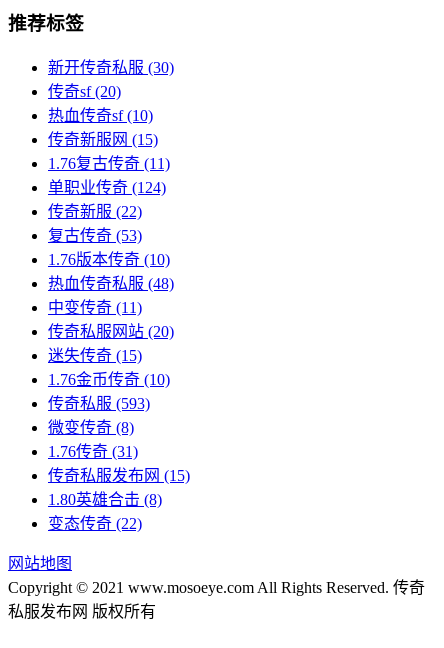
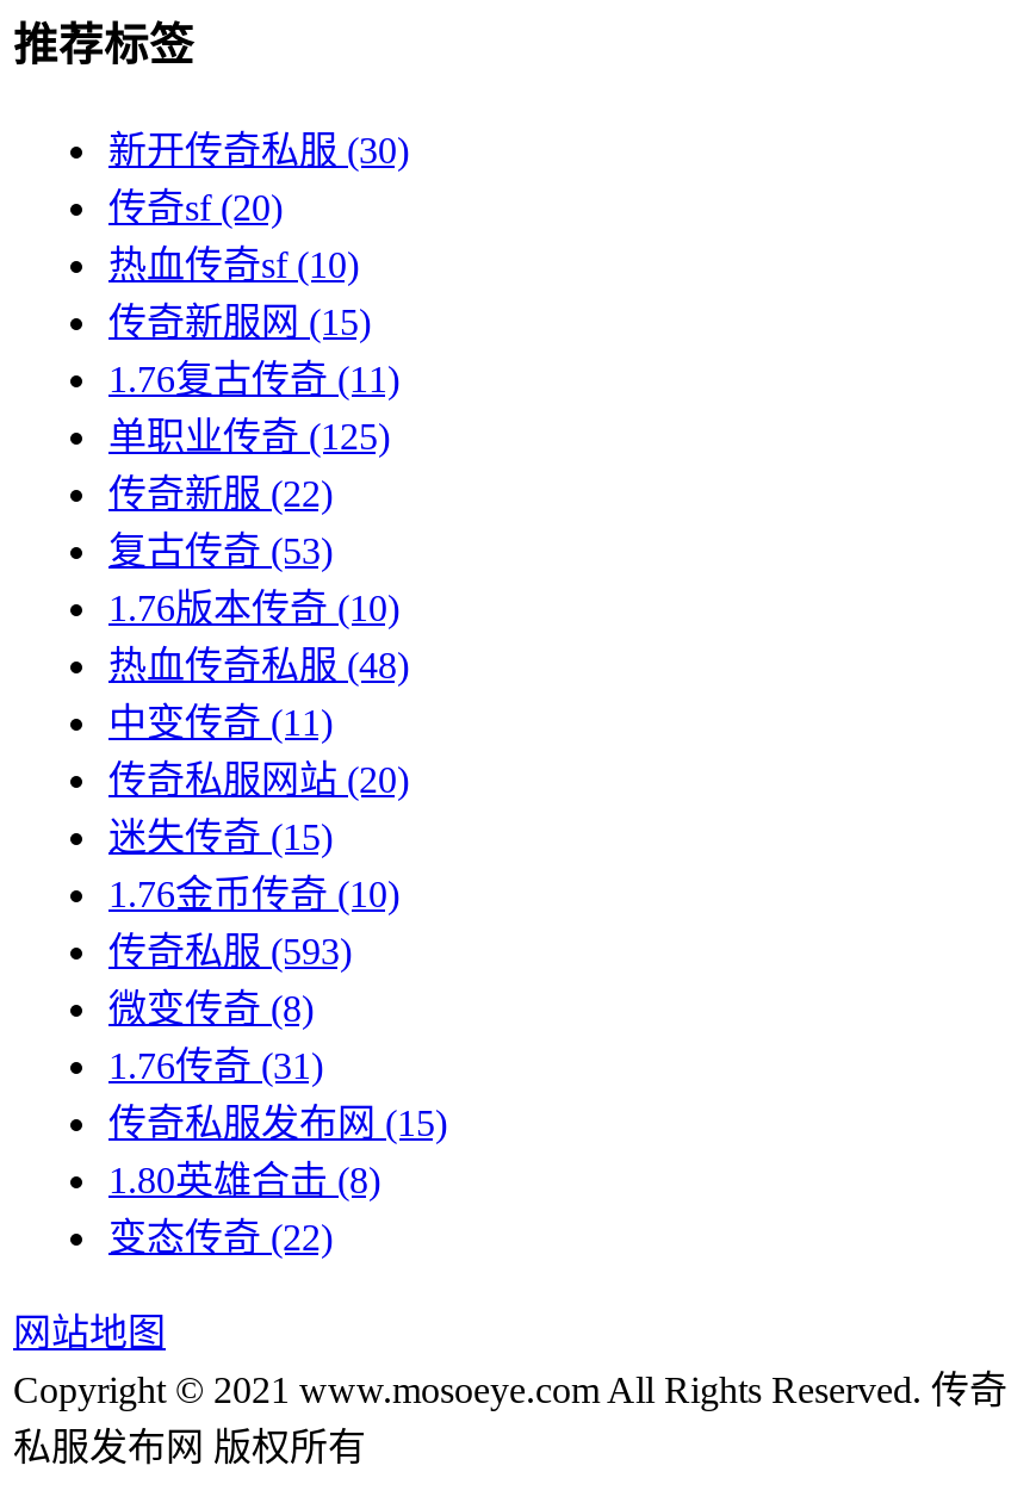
- 单职业传奇(124)
+ 单职业传奇(125)
